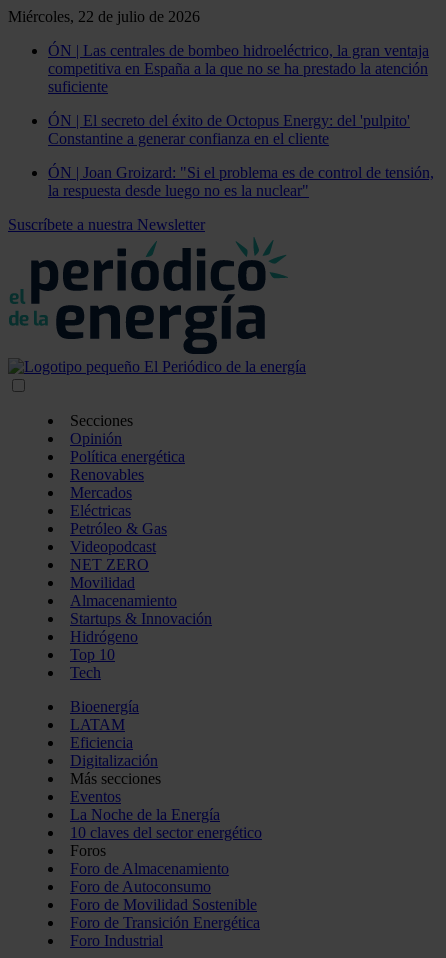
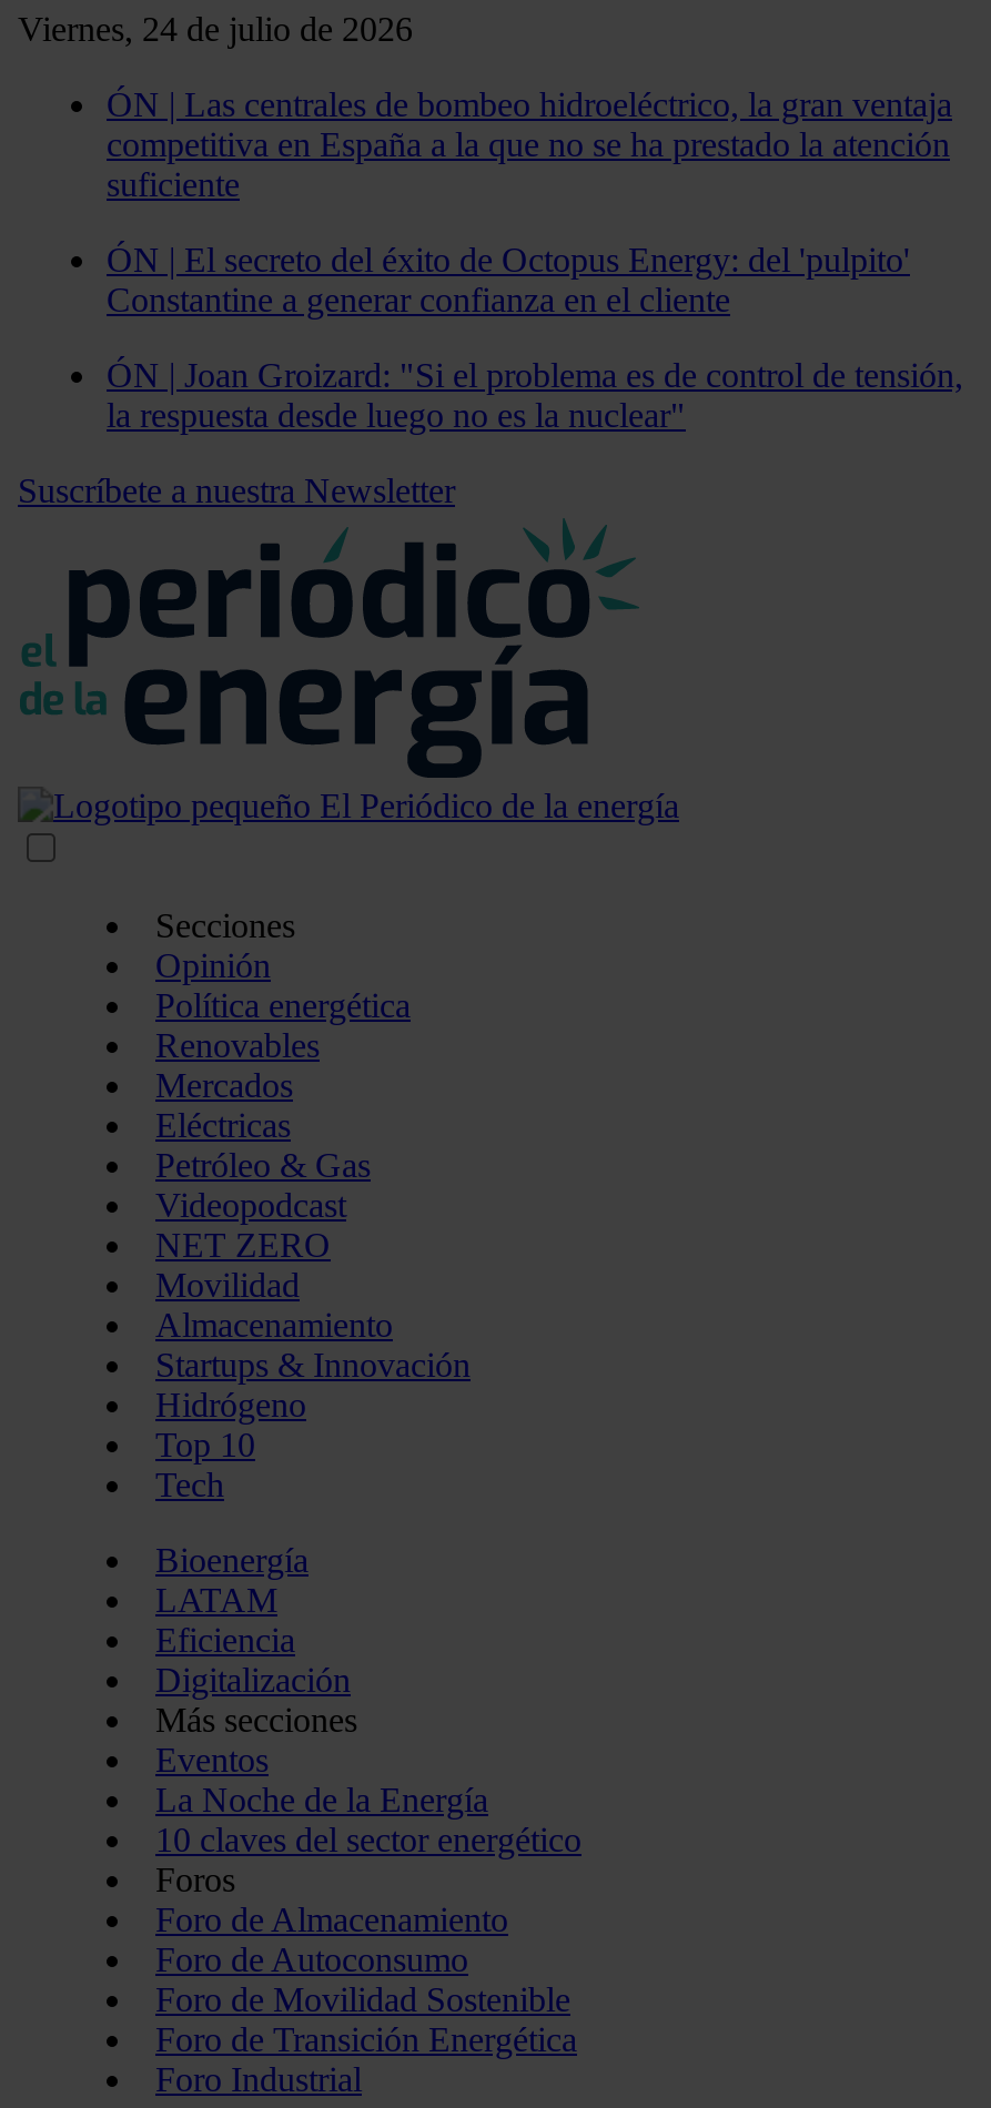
- Miércoles, 22 de julio de 2026
+ Viernes, 24 de julio de 2026
